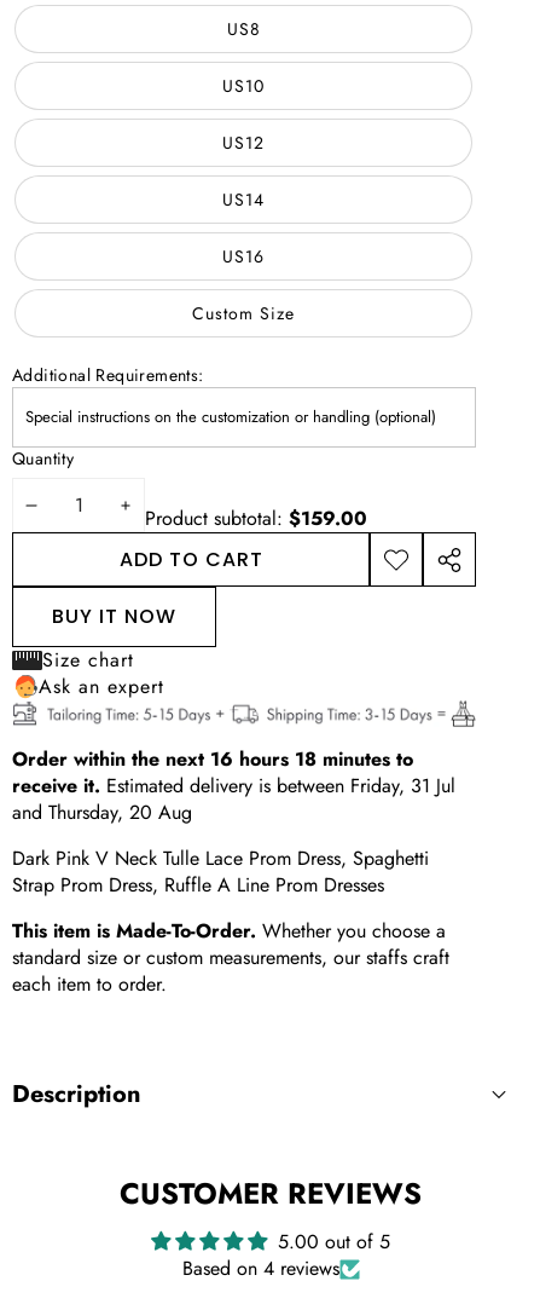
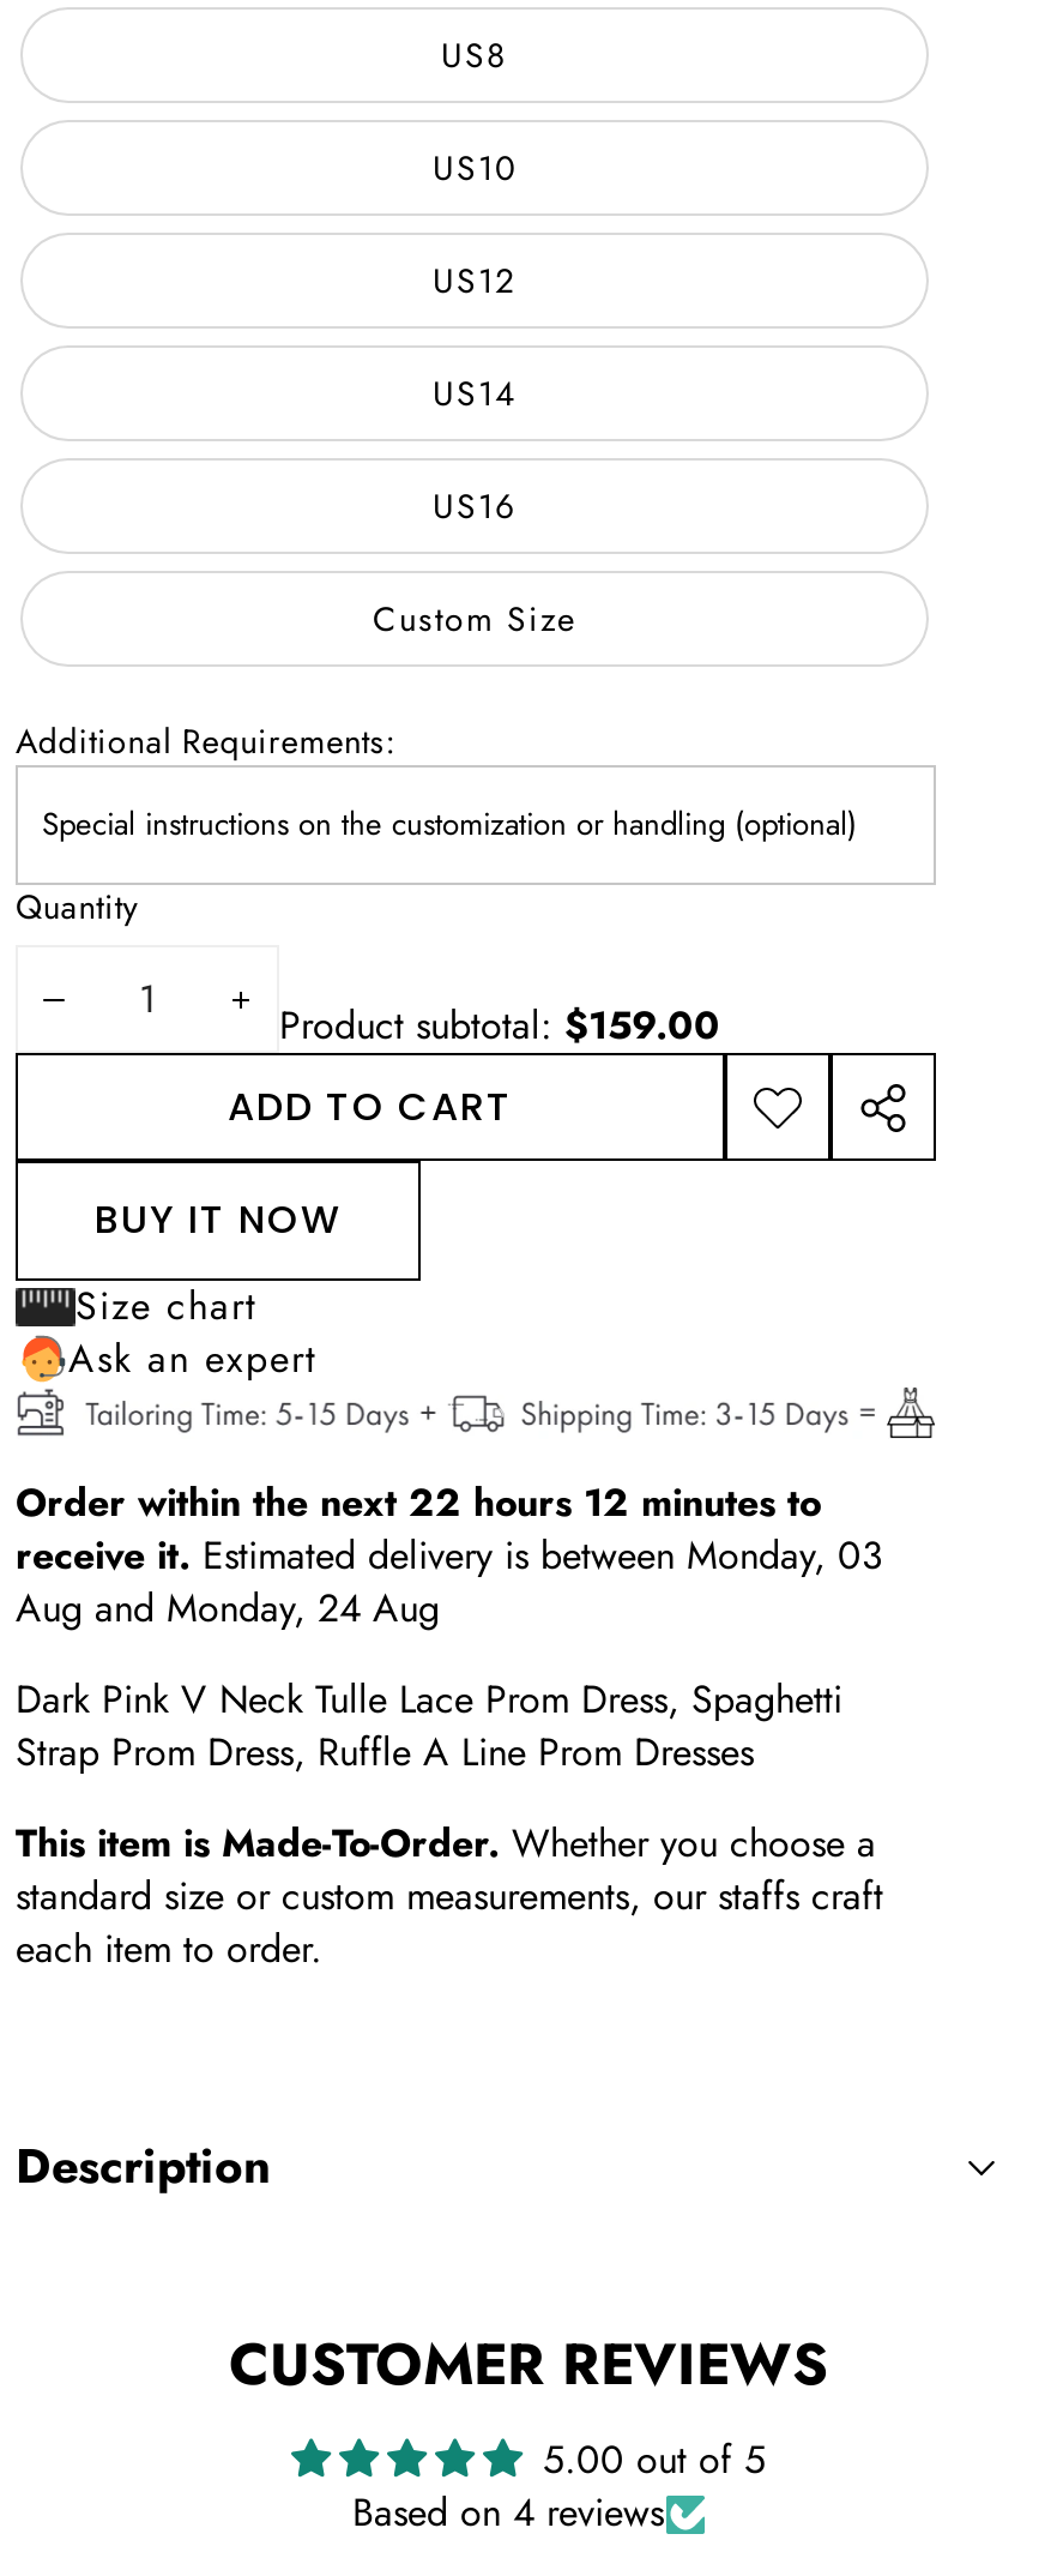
- Order within the next 16 hours 18 minutes to
- receive it. Estimated delivery is between Friday, 31 Jul
- and Thursday, 20 Aug
+ Order within the next 22 hours 12 minutes to
+ receive it. Estimated delivery is between Monday, 03
+ Aug and Monday, 24 Aug
